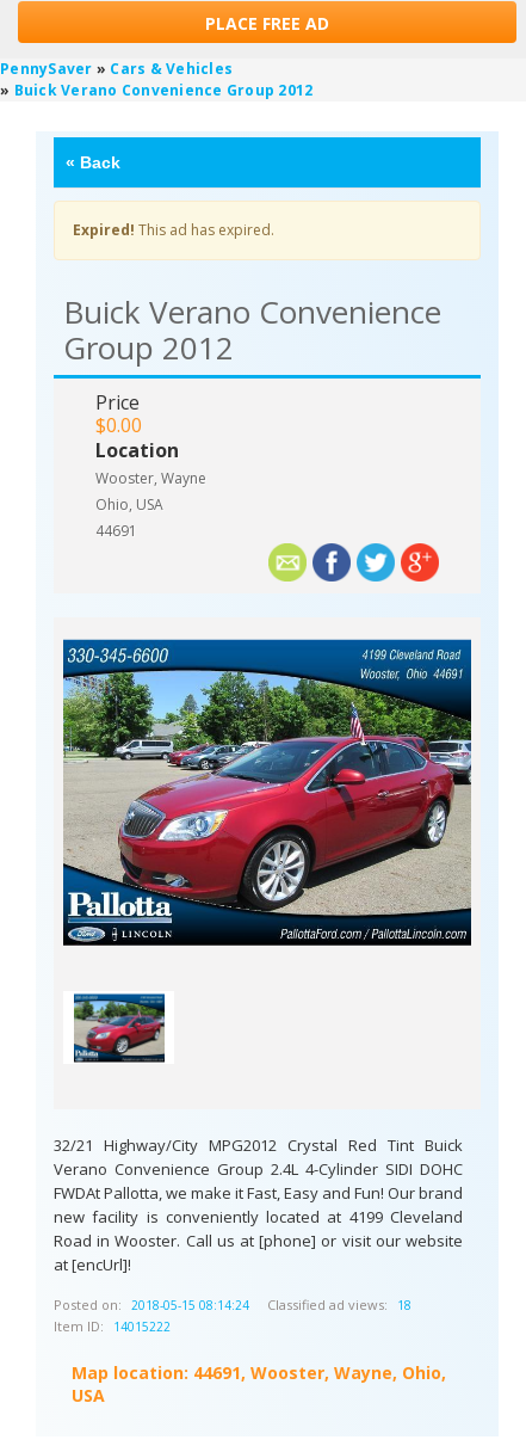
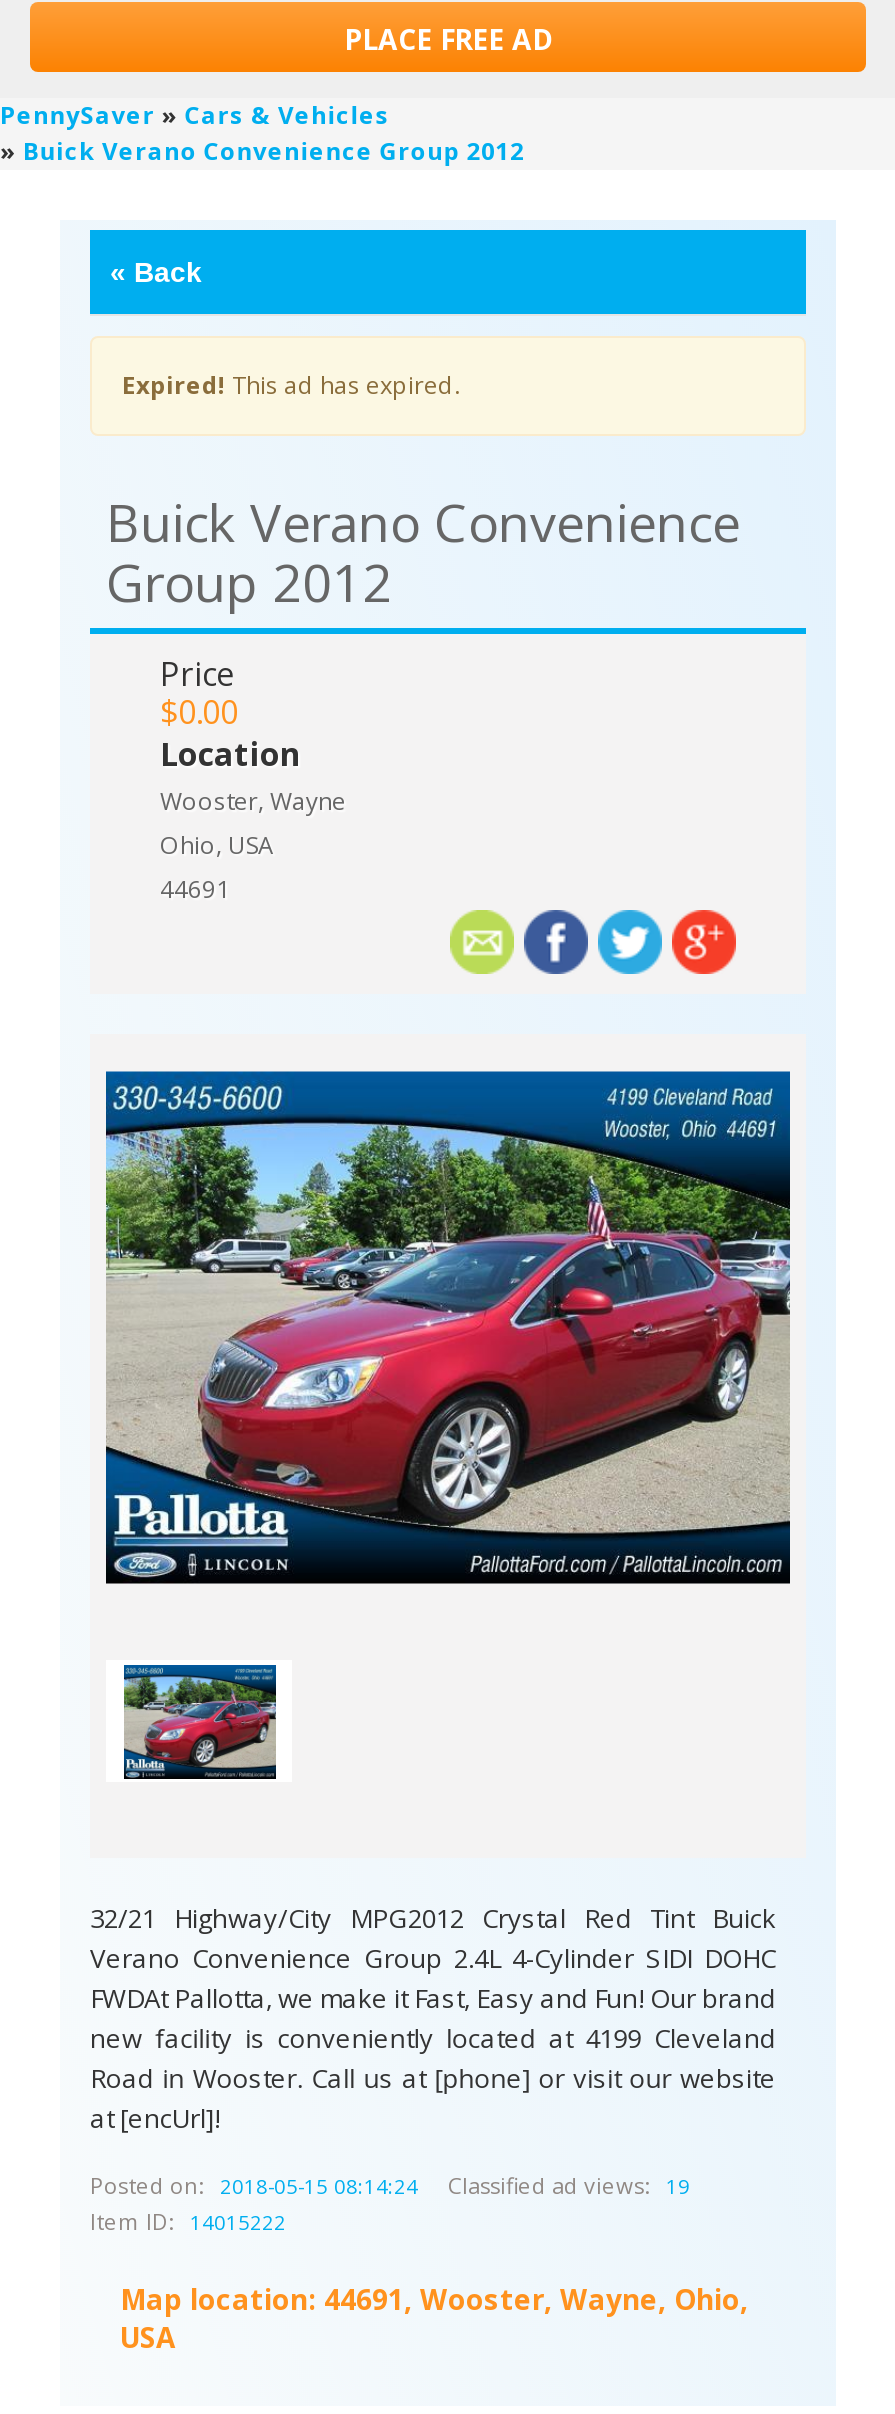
- Classified ad views: 18
+ Classified ad views: 19
